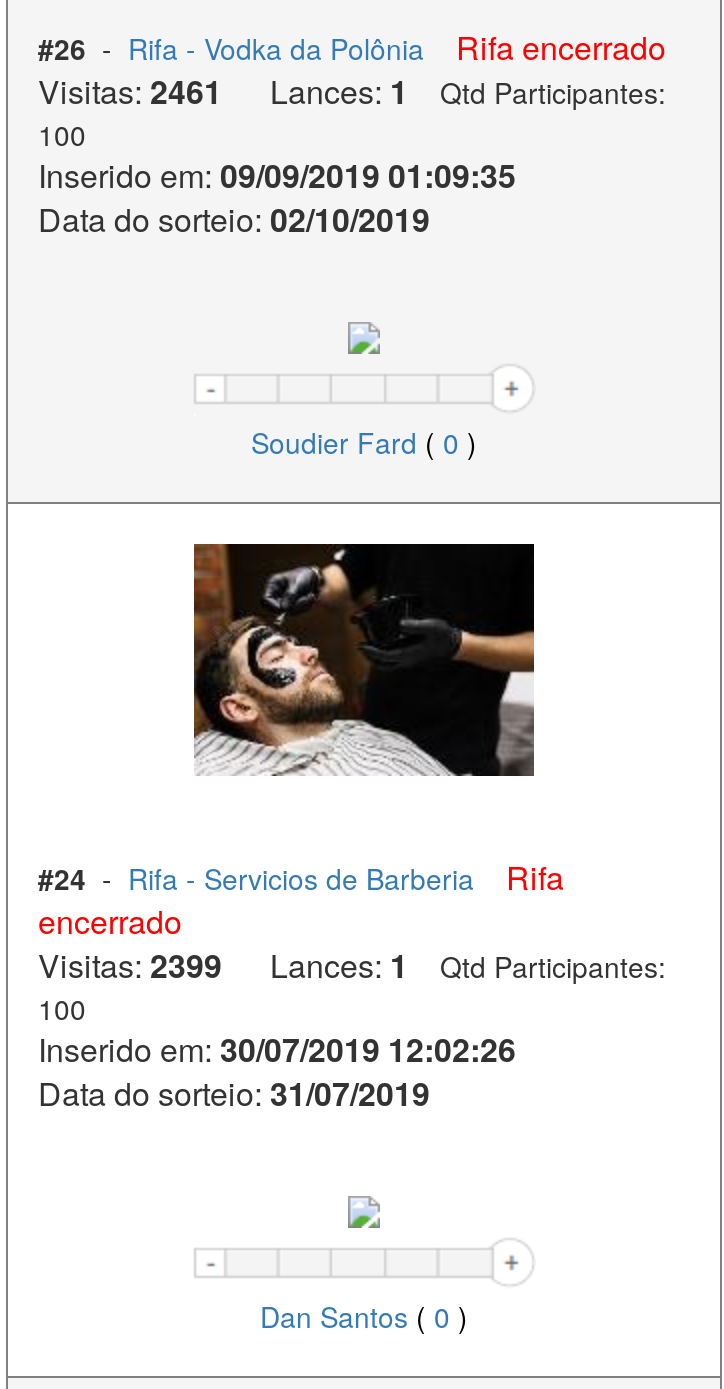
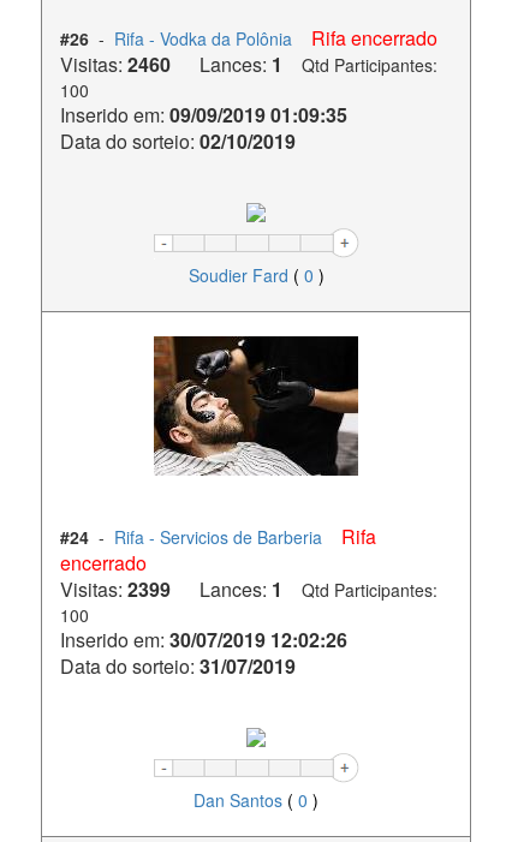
- Visitas: 2461 Lances: 1 Qtd Participantes:
+ Visitas: 2460 Lances: 1 Qtd Participantes:
